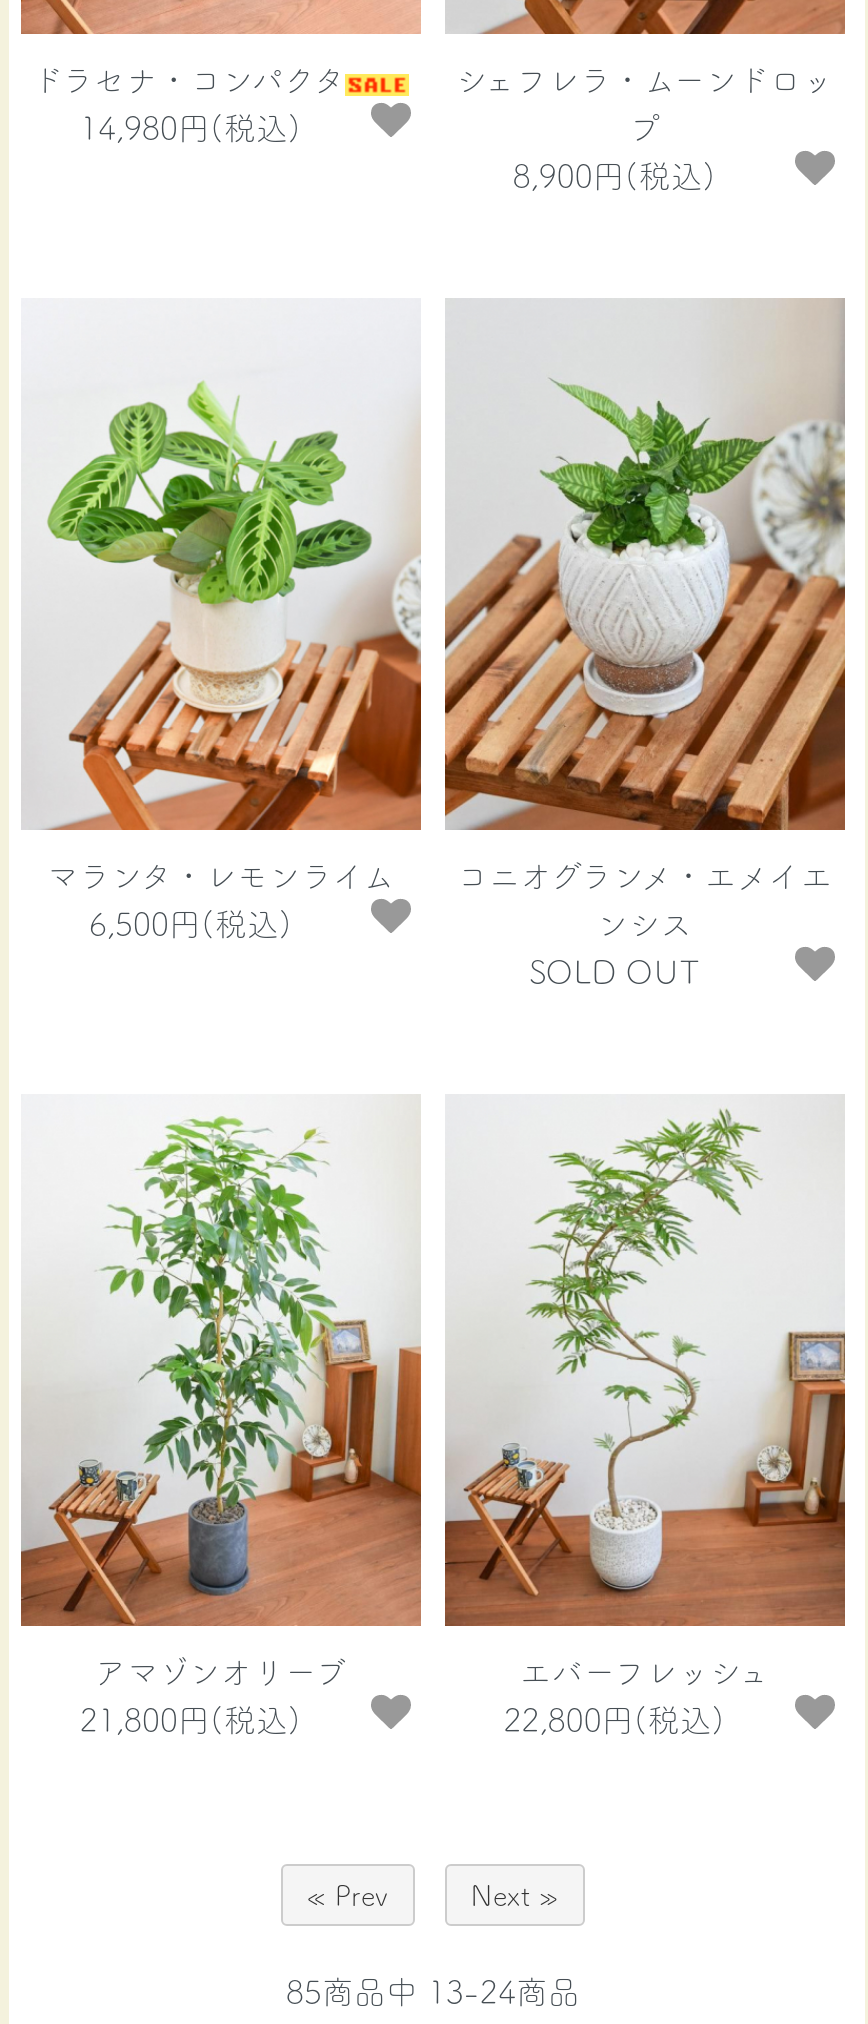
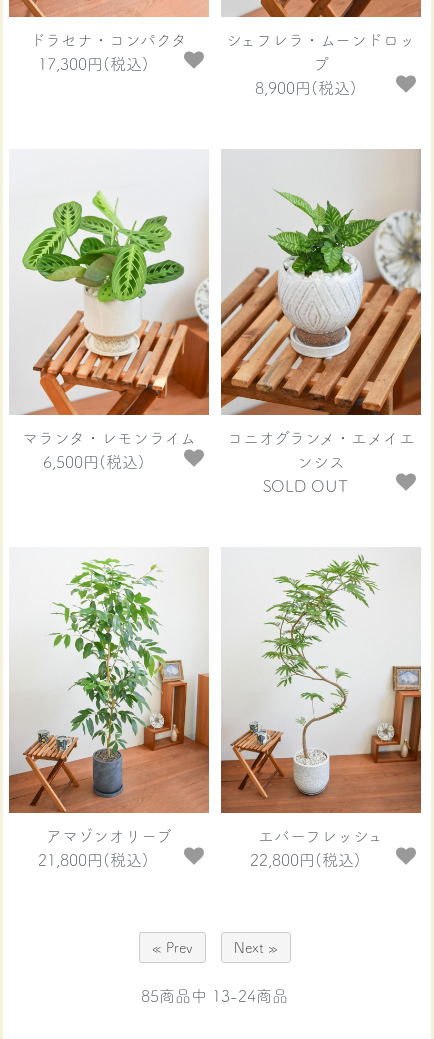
- 14,980円(税込)
+ 17,300円(税込)
